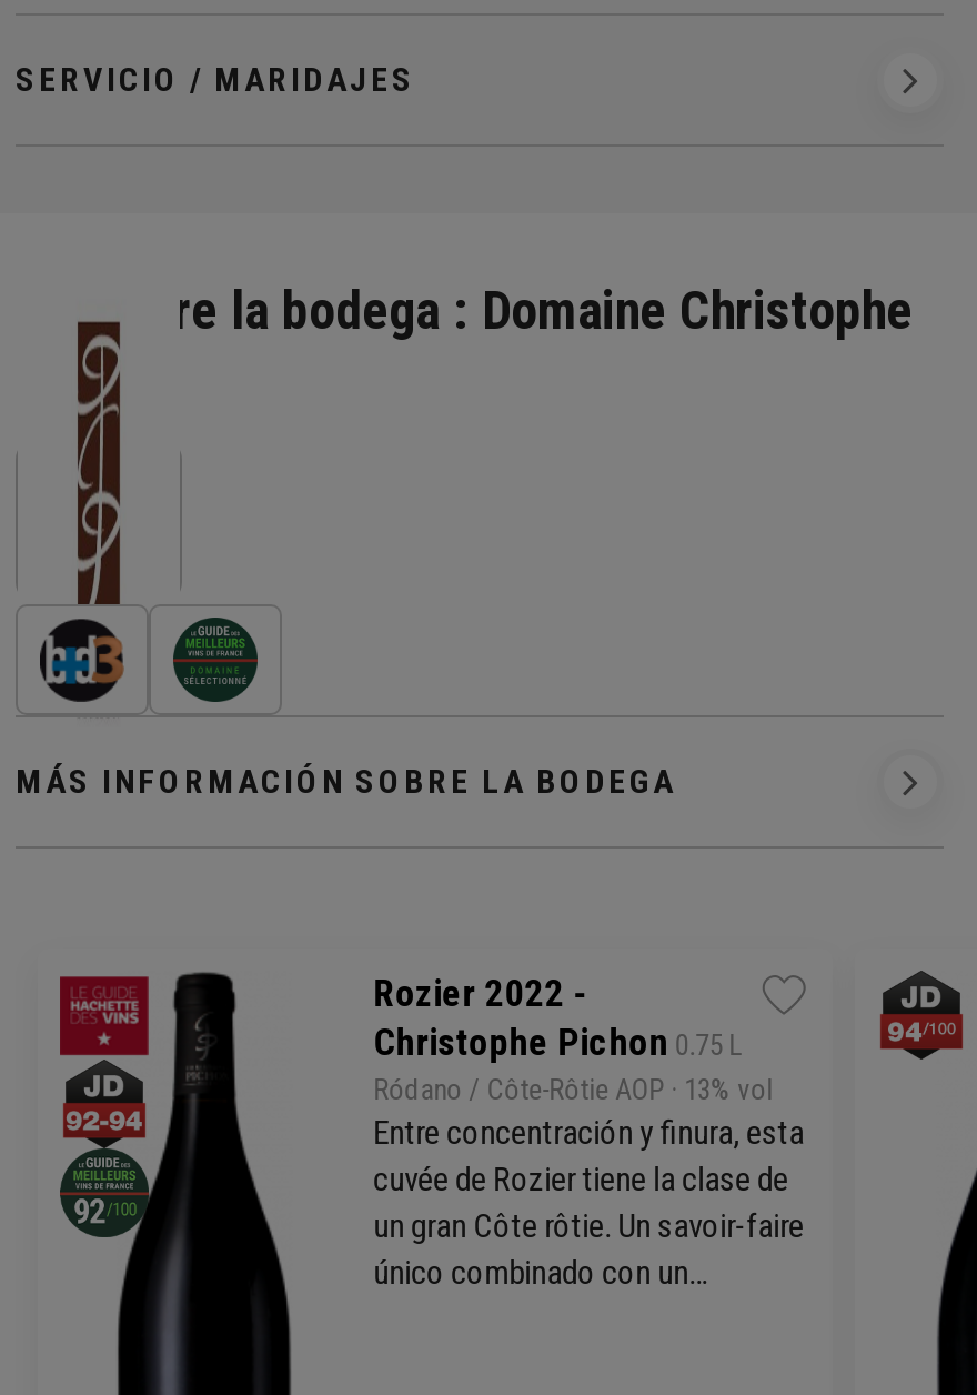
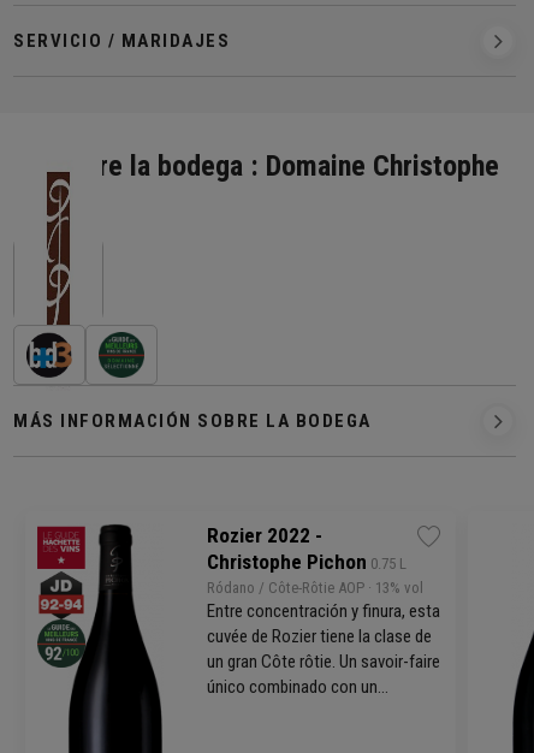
- [image]
